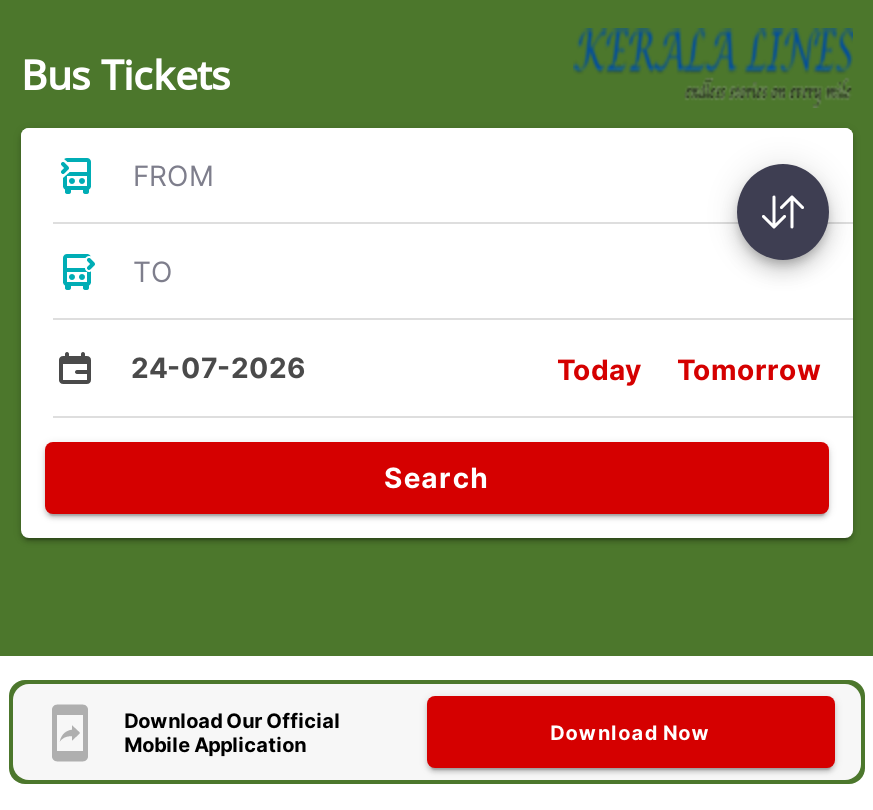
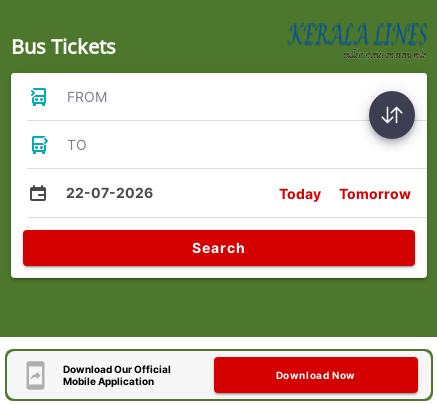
- 24-07-2026
+ 22-07-2026
